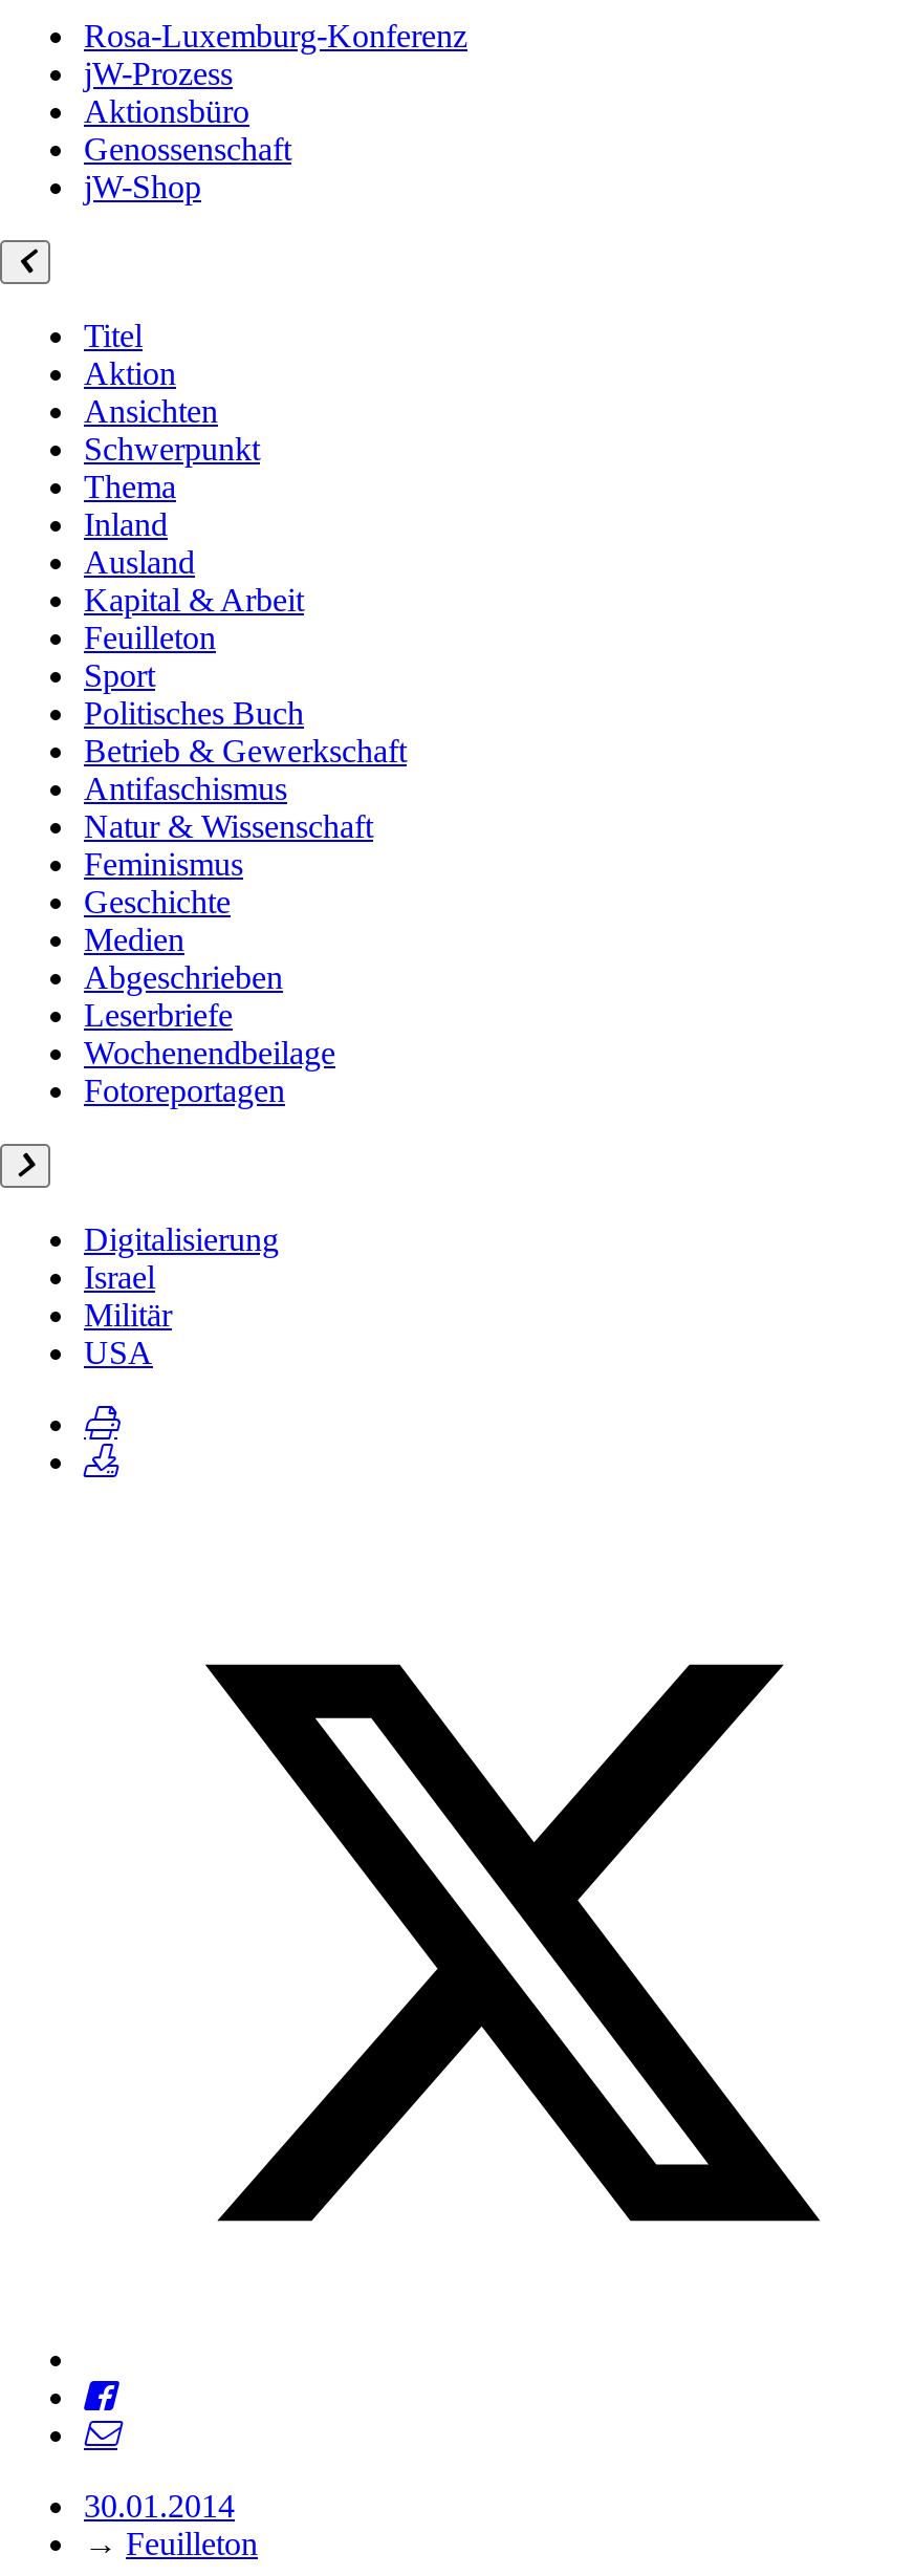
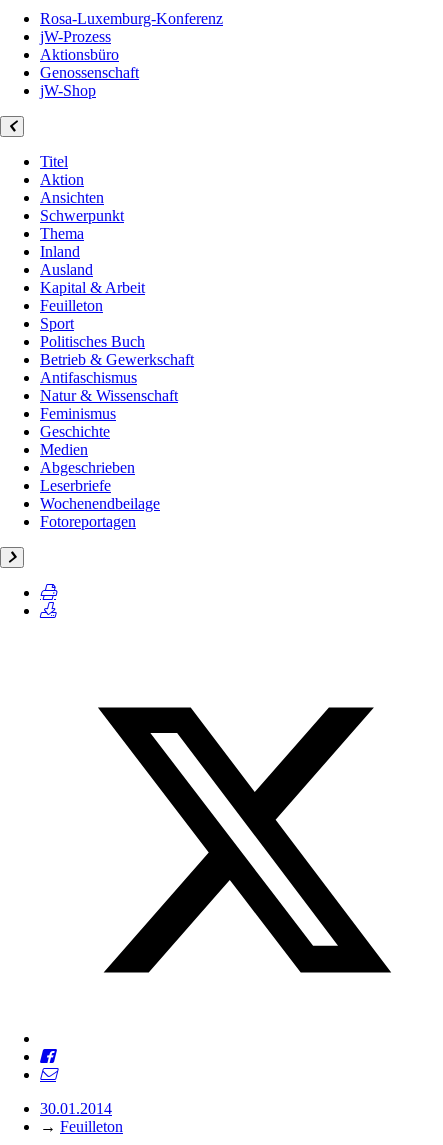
- Digitalisierung
- Israel
- Militär
- USA
